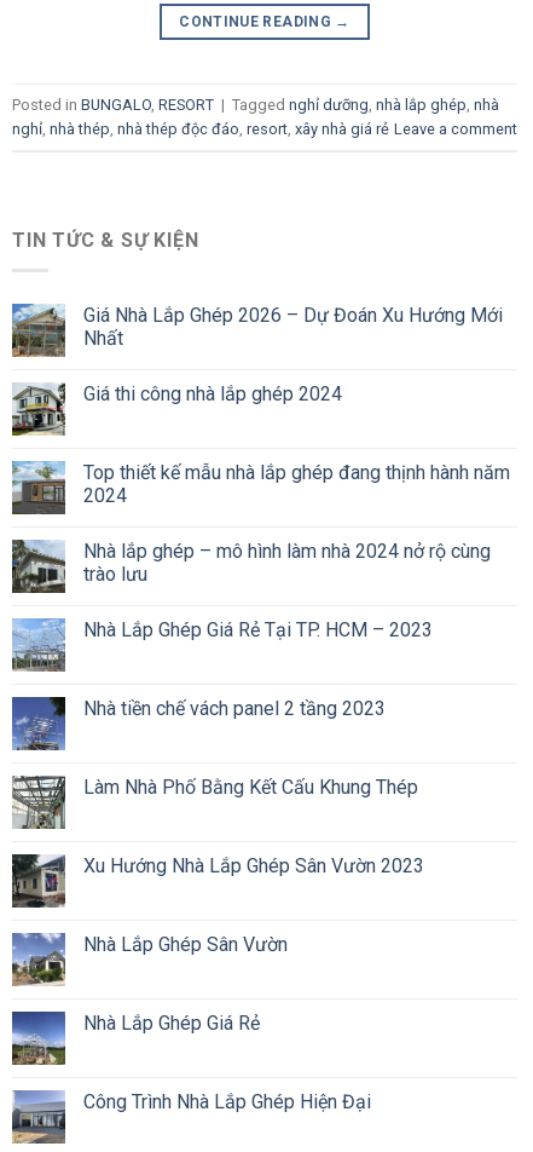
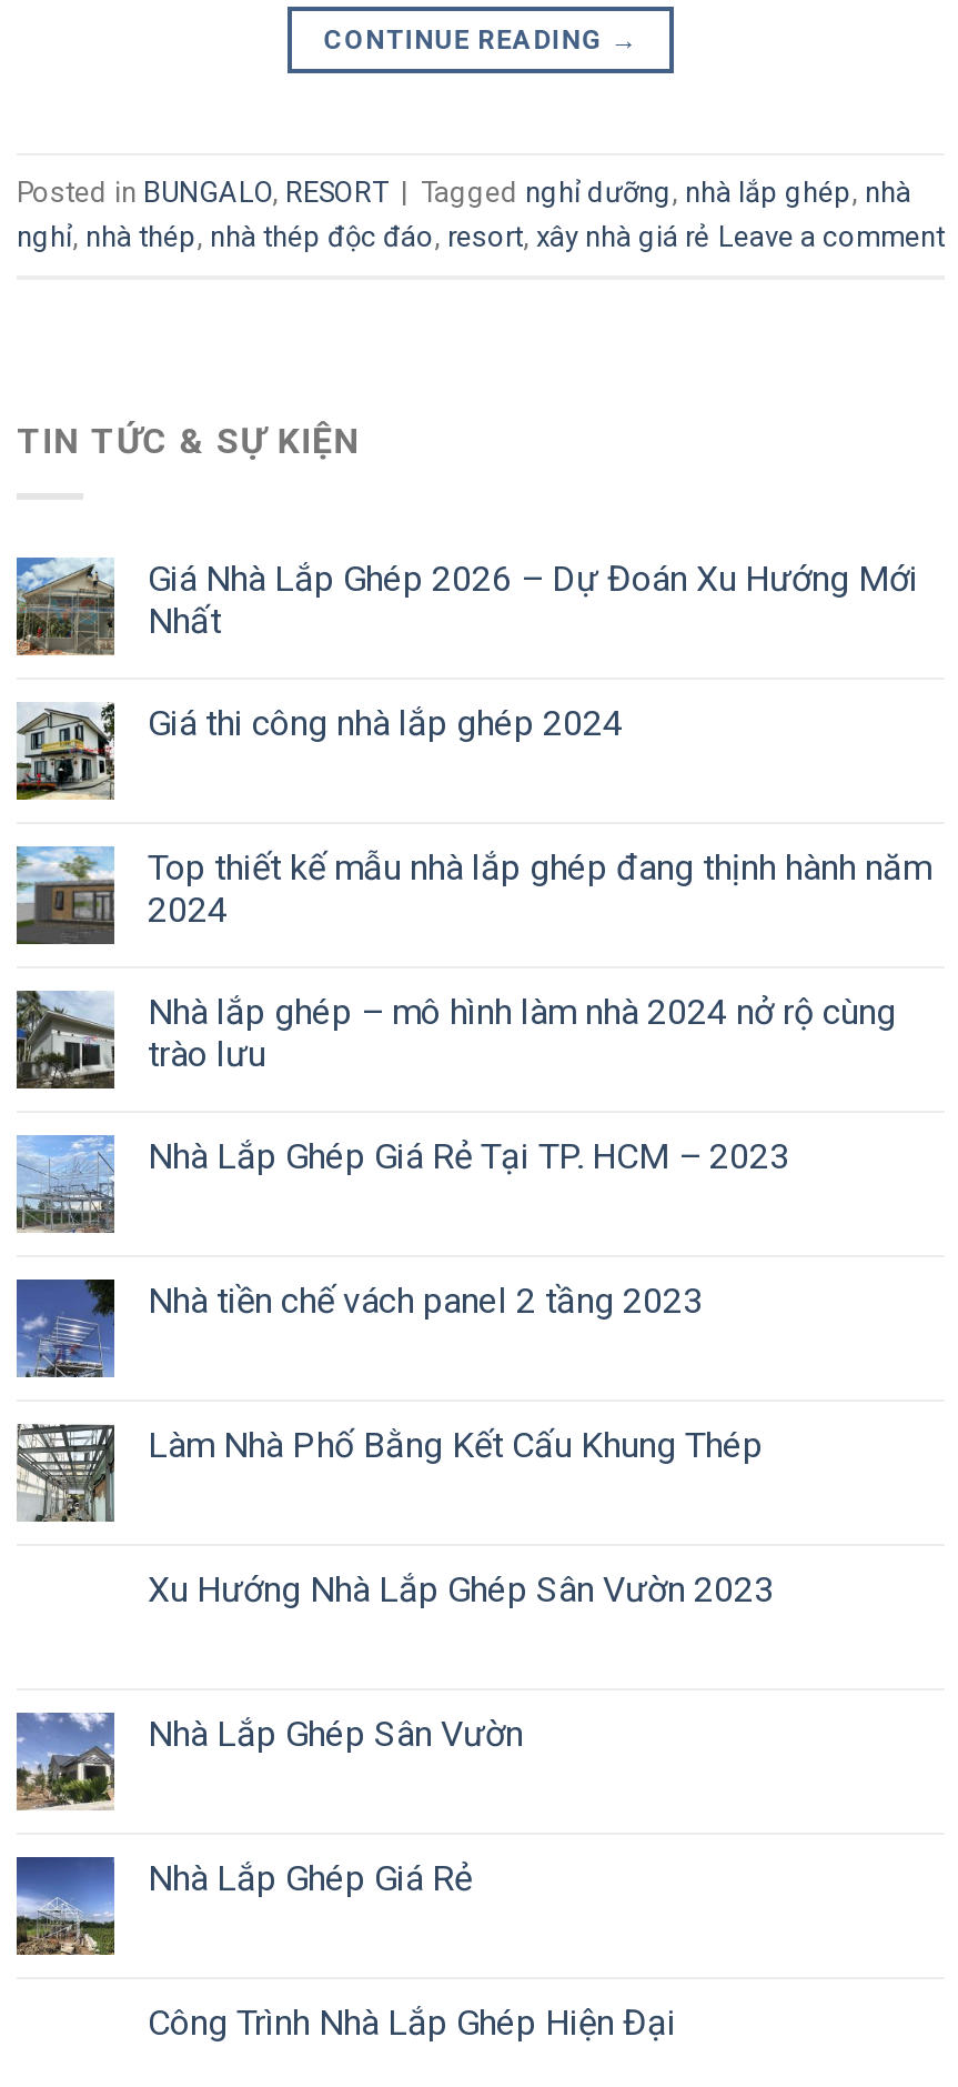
- [image]

- [image]
